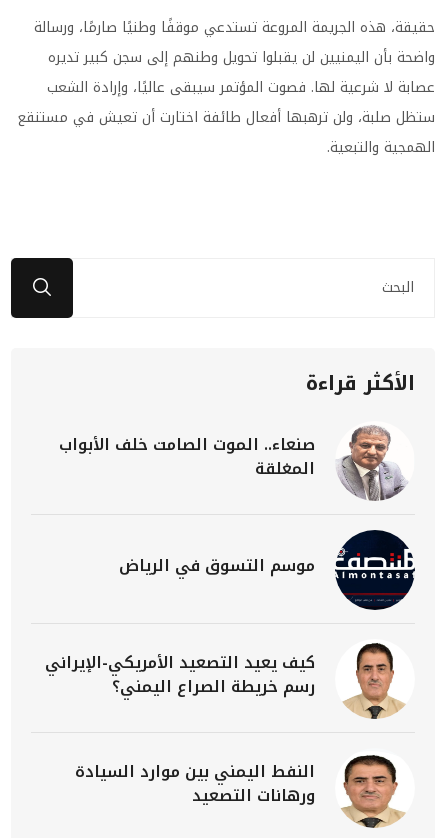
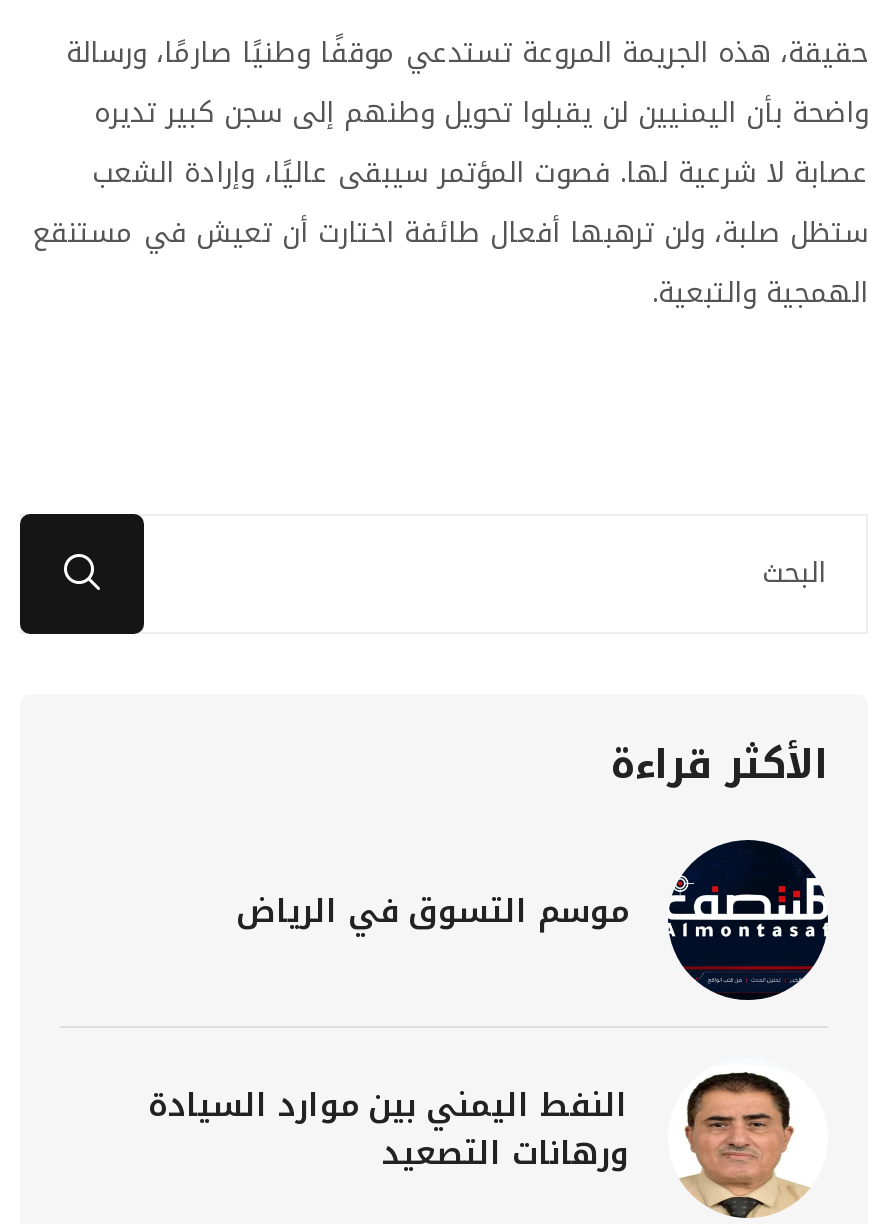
- [image]
- صنعاء.. الموت الصامت خلف الأبواب
- المغلقة

- [image]
- كيف يعيد التصعيد الأمريكي-الإيراني
- رسم خريطة الصراع اليمني؟
